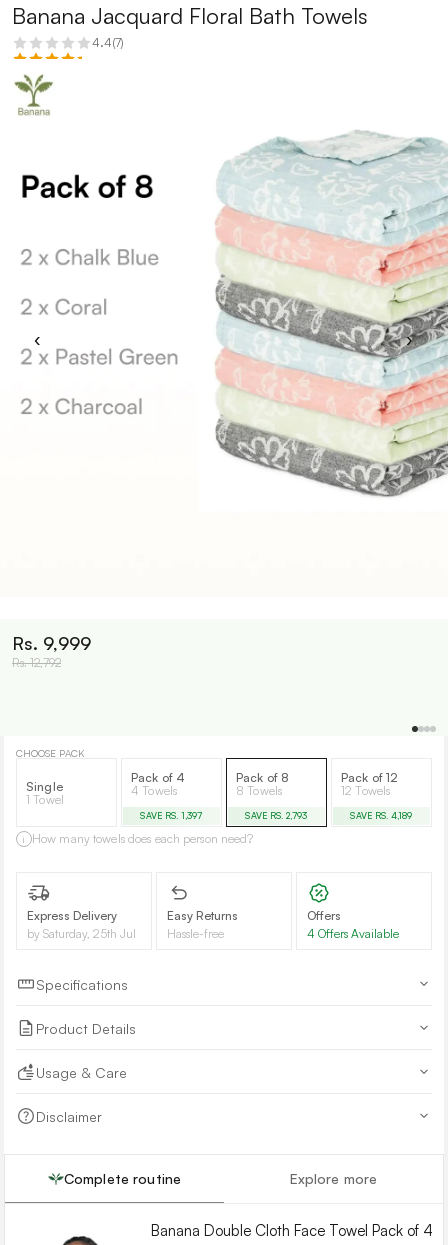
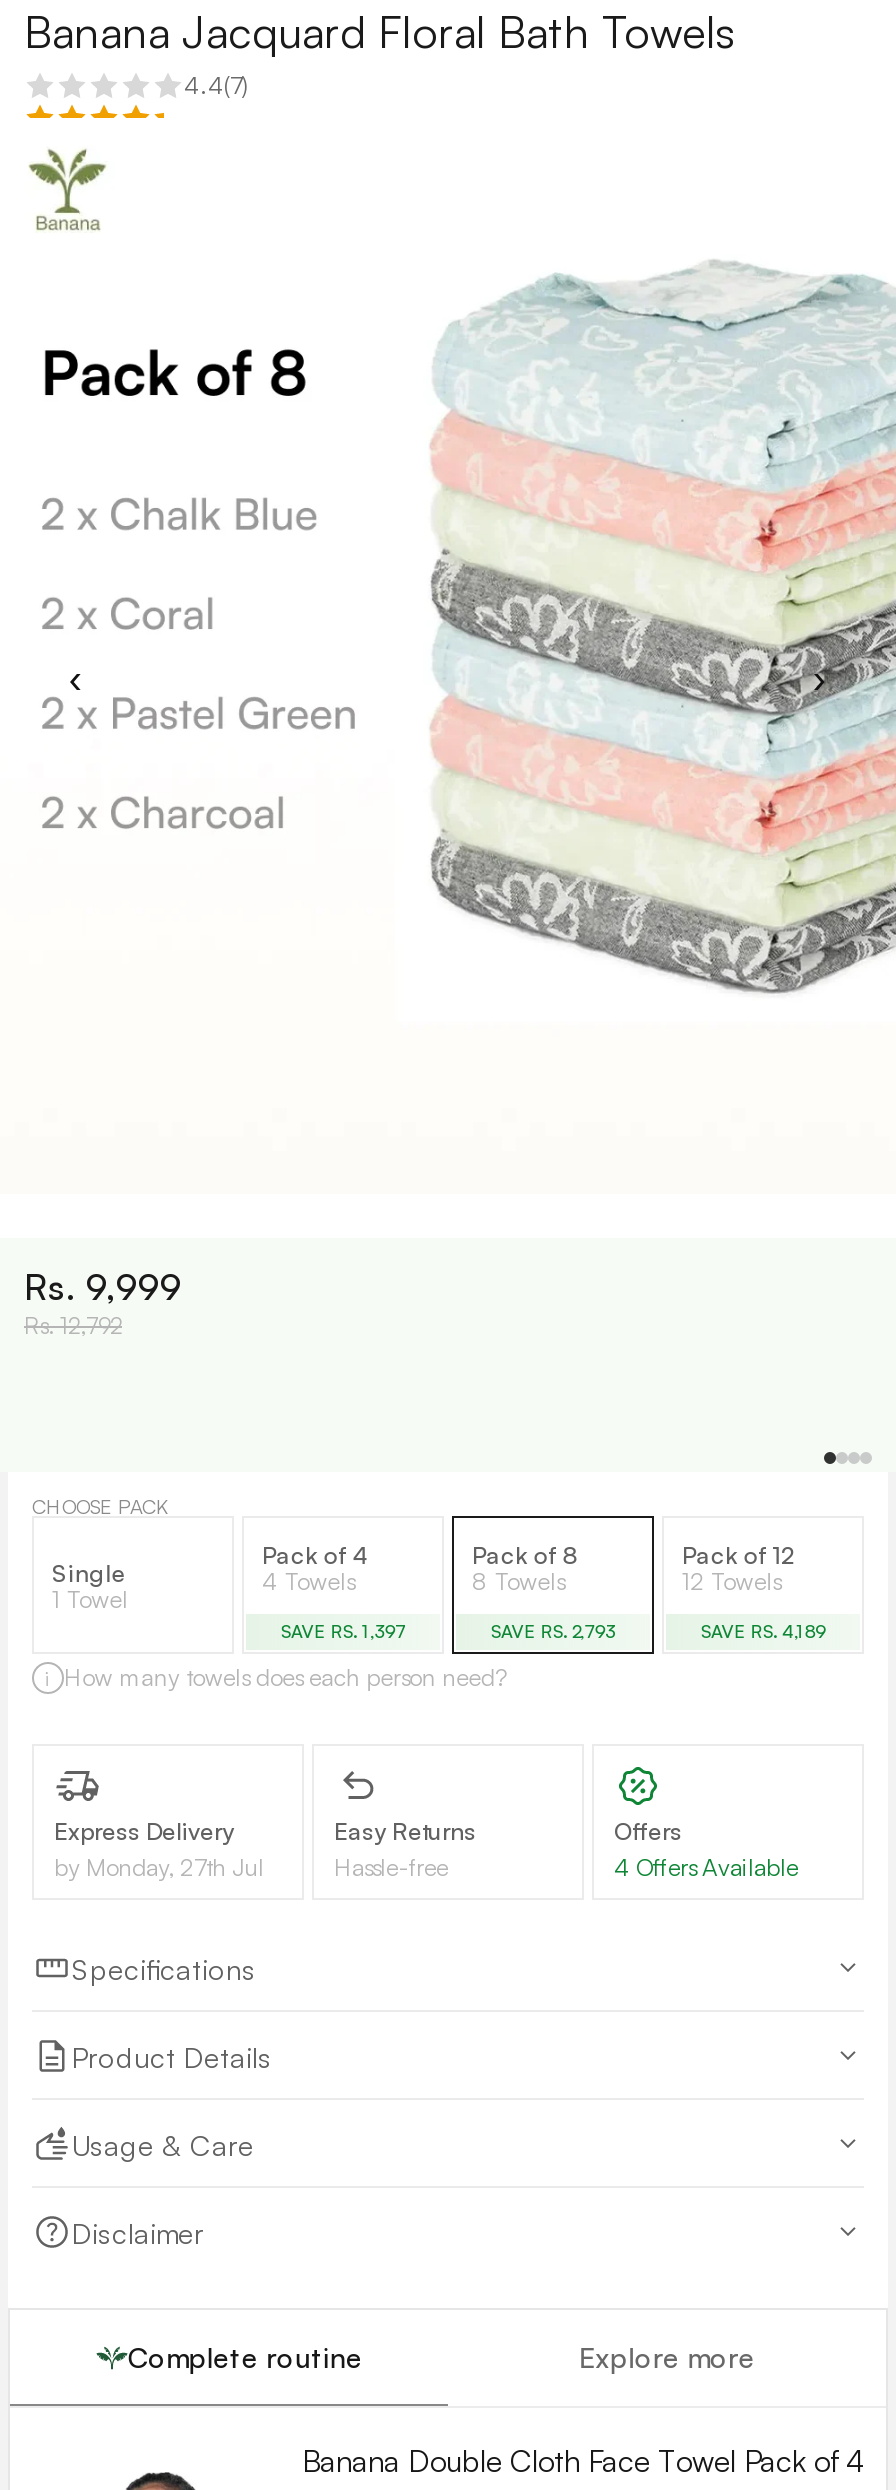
- by Saturday, 25th Jul
+ by Monday, 27th Jul
